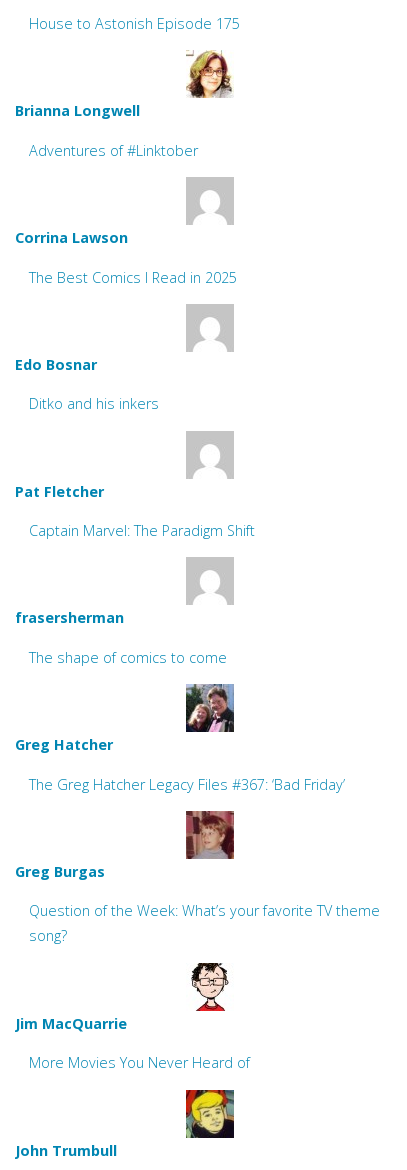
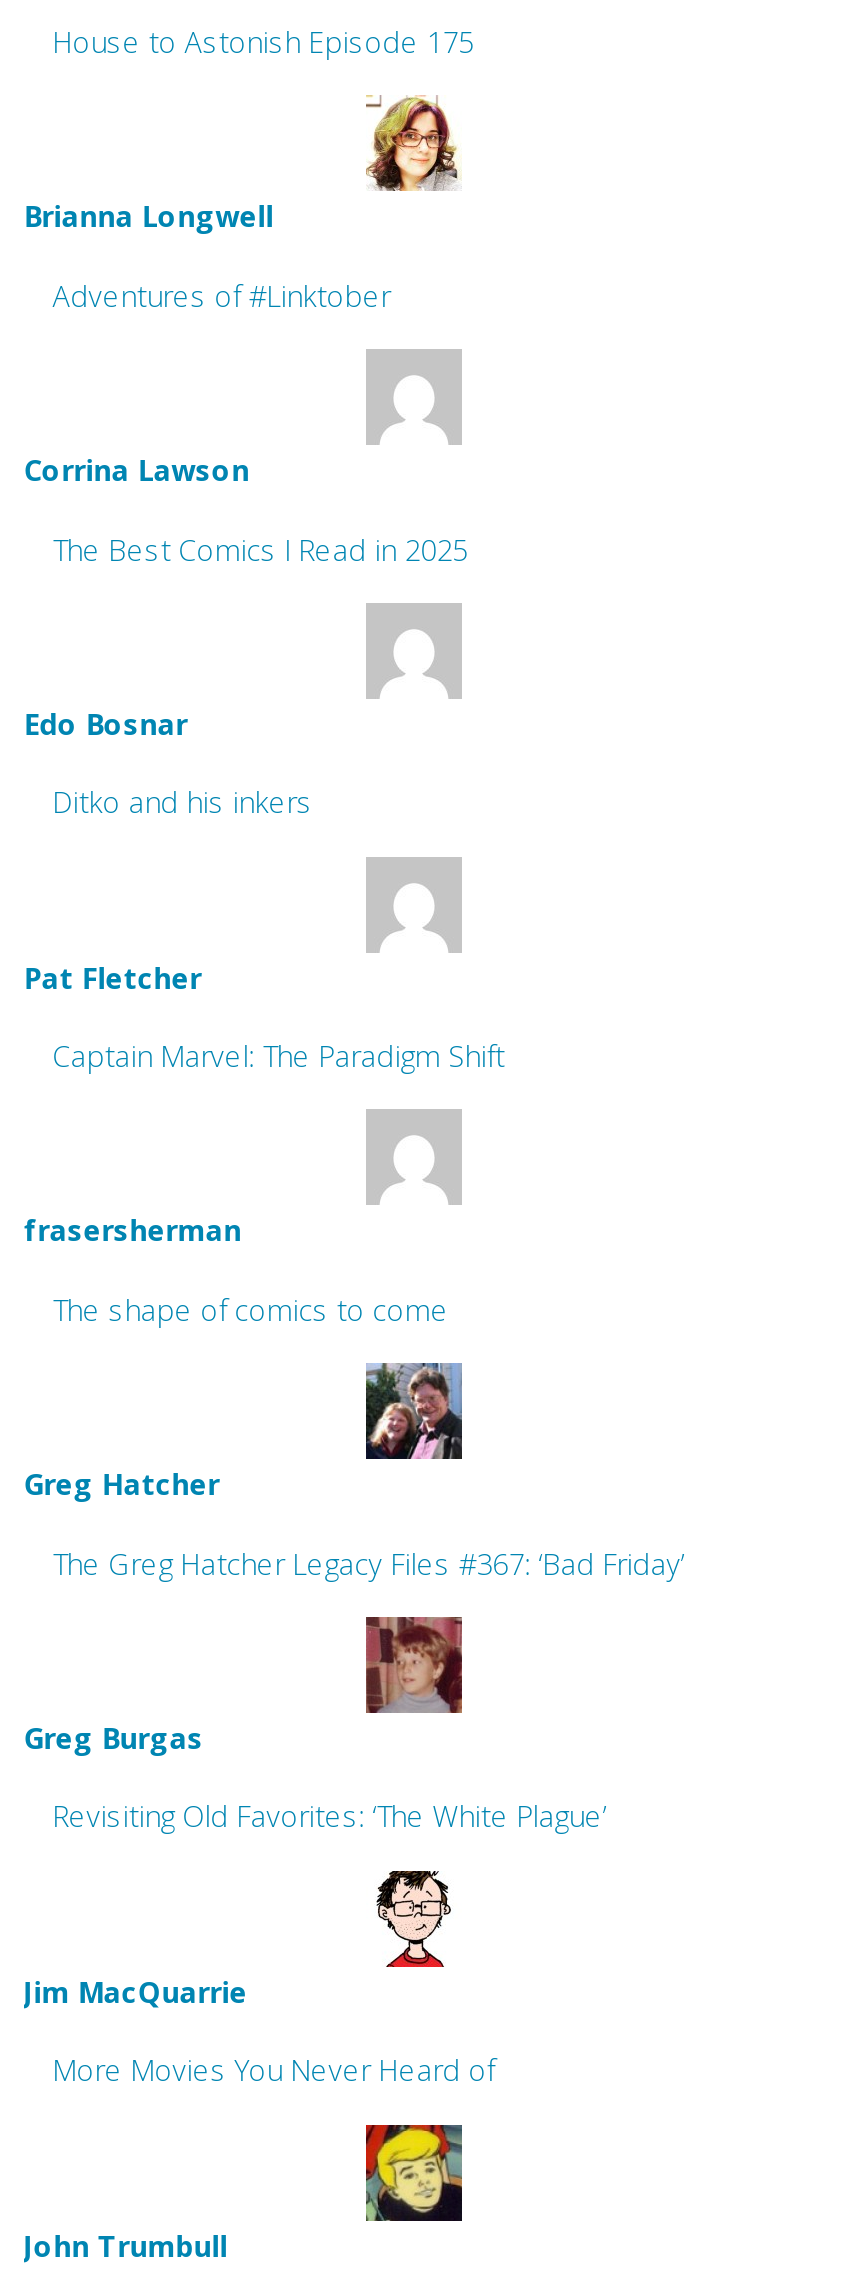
- Question of the Week: What’s your favorite TV theme
- song?
+ Revisiting Old Favorites: ‘The White Plague’
